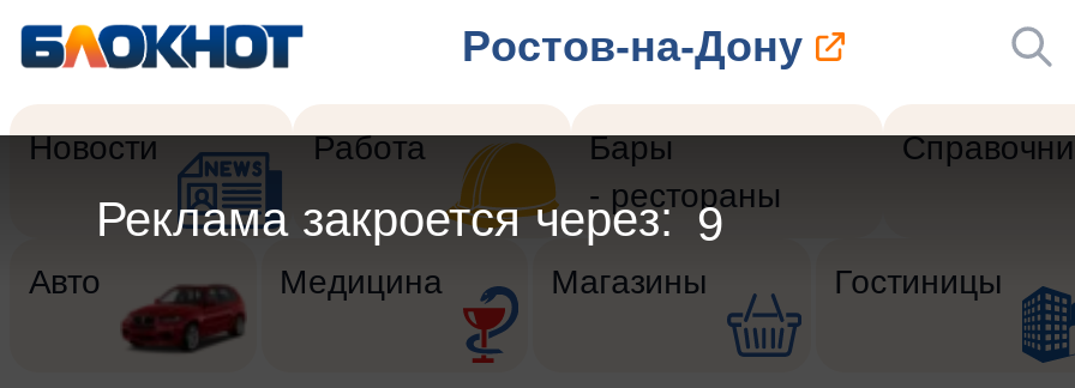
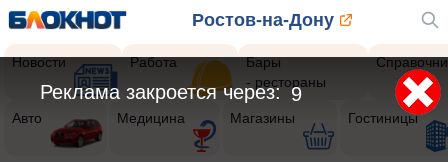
+ [image]
